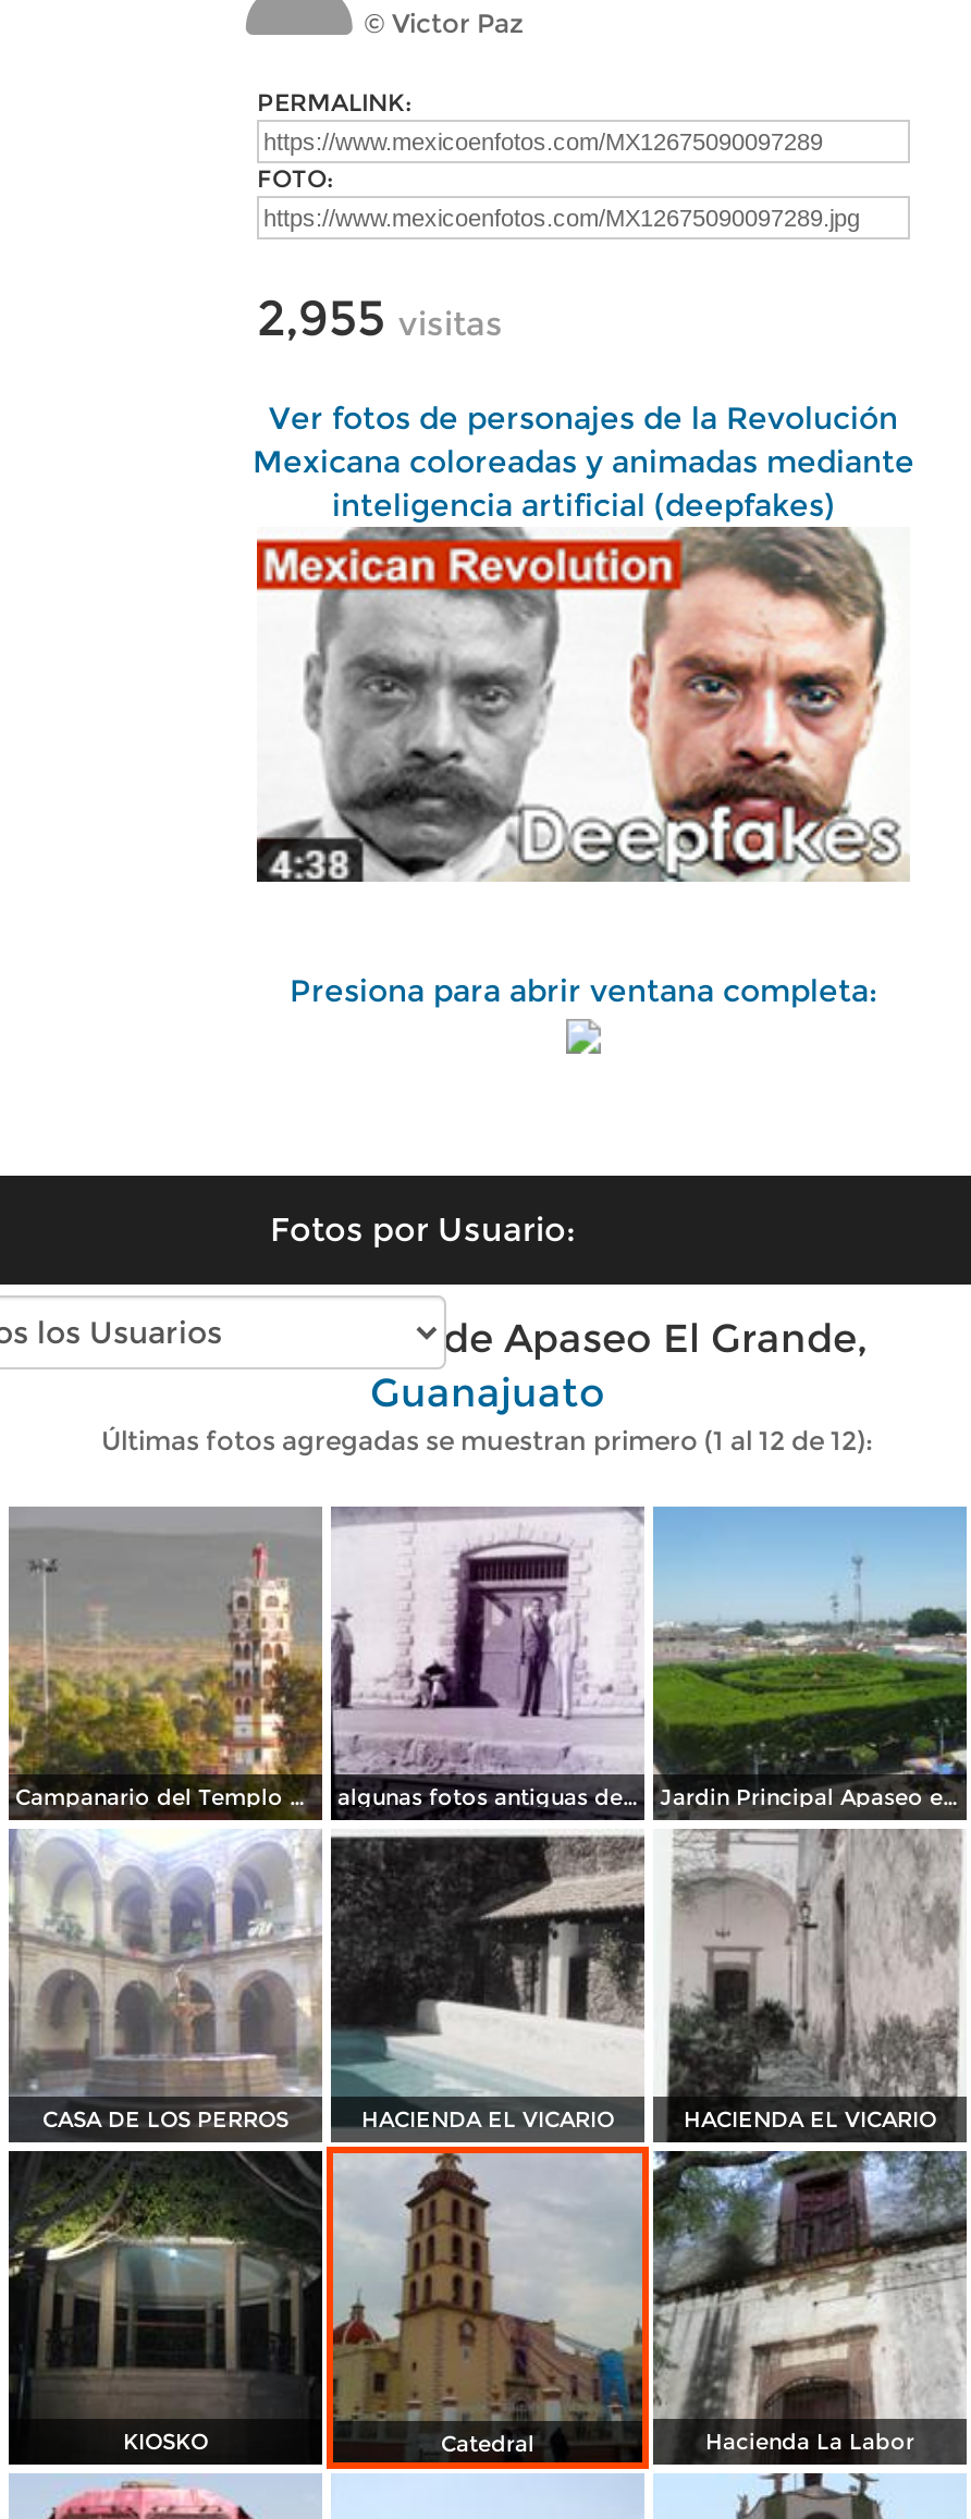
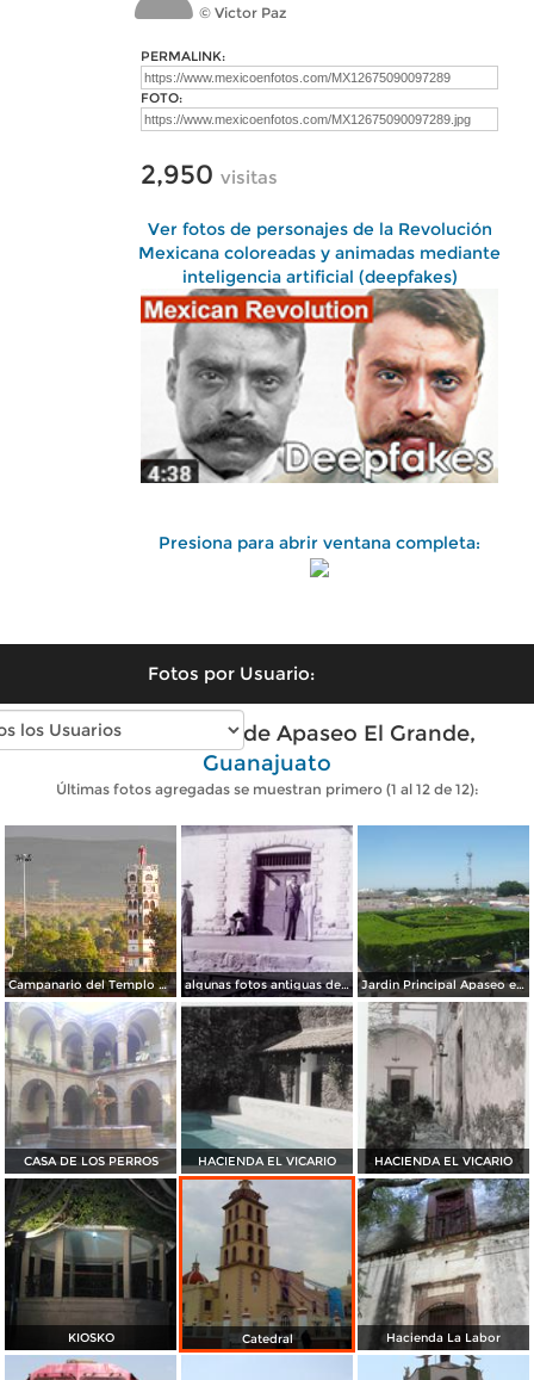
- 2,955 visitas
+ 2,950 visitas
